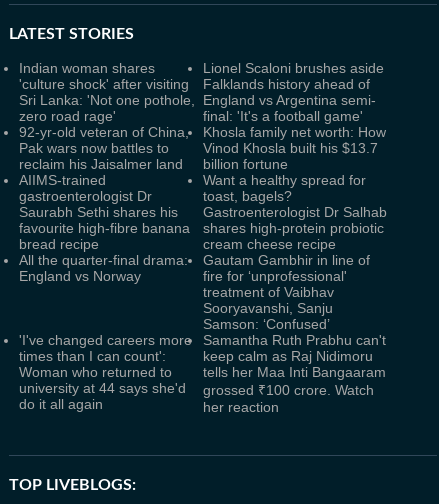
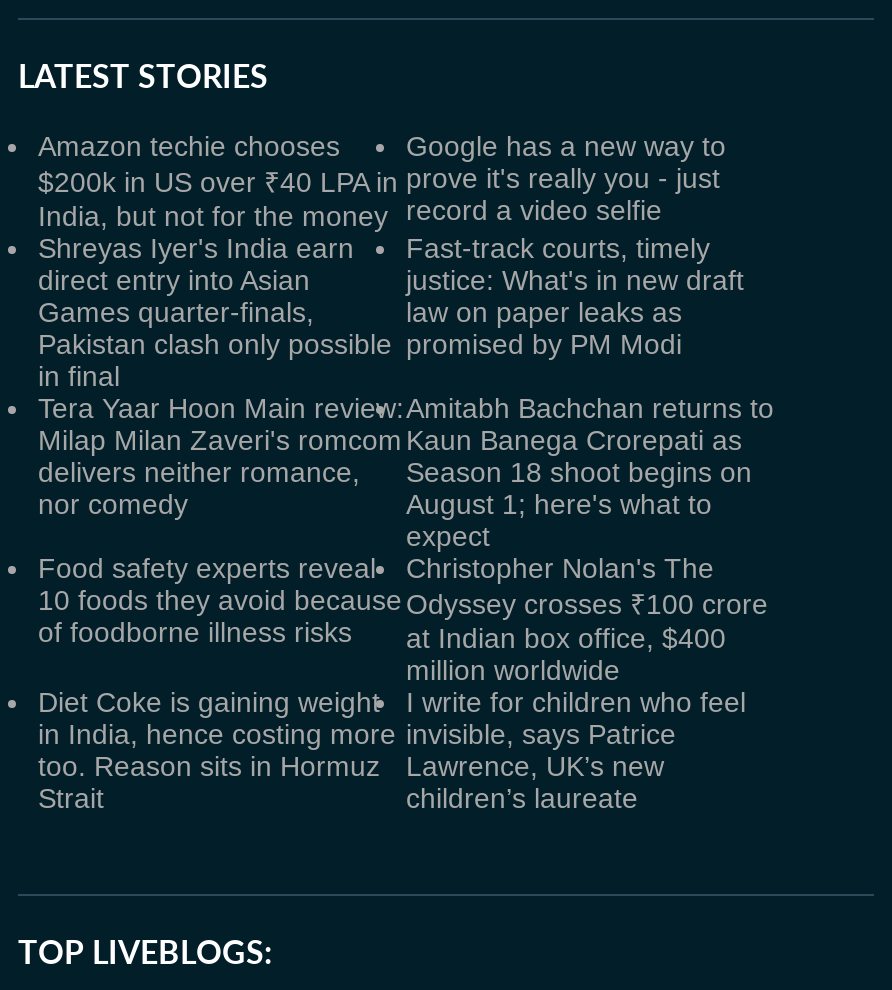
- Indian woman shares
- 'culture shock' after visiting
- Sri Lanka: 'Not one pothole,
- zero road rage'
+ Amazon techie chooses
+ $200k in US over ₹40 LPA in
+ India, but not for the money

- Lionel Scaloni brushes aside
- Falklands history ahead of
- England vs Argentina semi-
- final: 'It's a football game'
- 92-yr-old veteran of China,
- Pak wars now battles to
- reclaim his Jaisalmer land
+ Google has a new way to
+ prove it's really you - just
+ record a video selfie
+ Shreyas Iyer's India earn
+ direct entry into Asian
+ Games quarter-finals,
+ Pakistan clash only possible
+ in final

- Khosla family net worth: How
- Vinod Khosla built his $13.7
- billion fortune
- AIIMS-trained
- gastroenterologist Dr
- Saurabh Sethi shares his
- favourite high-fibre banana
- bread recipe
+ Fast-track courts, timely
+ justice: What's in new draft
+ law on paper leaks as
+ promised by PM Modi
+ Tera Yaar Hoon Main review:
+ Milap Milan Zaveri's romcom
+ delivers neither romance,
+ nor comedy

- Want a healthy spread for
- toast, bagels?
- Gastroenterologist Dr Salhab
- shares high-protein probiotic
- cream cheese recipe
- All the quarter-final drama:
- England vs Norway
+ Amitabh Bachchan returns to
+ Kaun Banega Crorepati as
+ Season 18 shoot begins on
+ August 1; here's what to
+ expect
+ Food safety experts reveal
+ 10 foods they avoid because
+ of foodborne illness risks

- Gautam Gambhir in line of
- fire for ‘unprofessional'
- treatment of Vaibhav
- Sooryavanshi, Sanju
- Samson: ‘Confused’
- 'I've changed careers more
- times than I can count':
- Woman who returned to
- university at 44 says she'd
- do it all again
+ Christopher Nolan's The
+ Odyssey crosses ₹100 crore
+ at Indian box office, $400
+ million worldwide
+ Diet Coke is gaining weight
+ in India, hence costing more
+ too. Reason sits in Hormuz
+ Strait

- Samantha Ruth Prabhu can't
- keep calm as Raj Nidimoru
- tells her Maa Inti Bangaaram
- grossed ₹100 crore. Watch
- her reaction
+ I write for children who feel
+ invisible, says Patrice
+ Lawrence, UK’s new
+ children’s laureate
